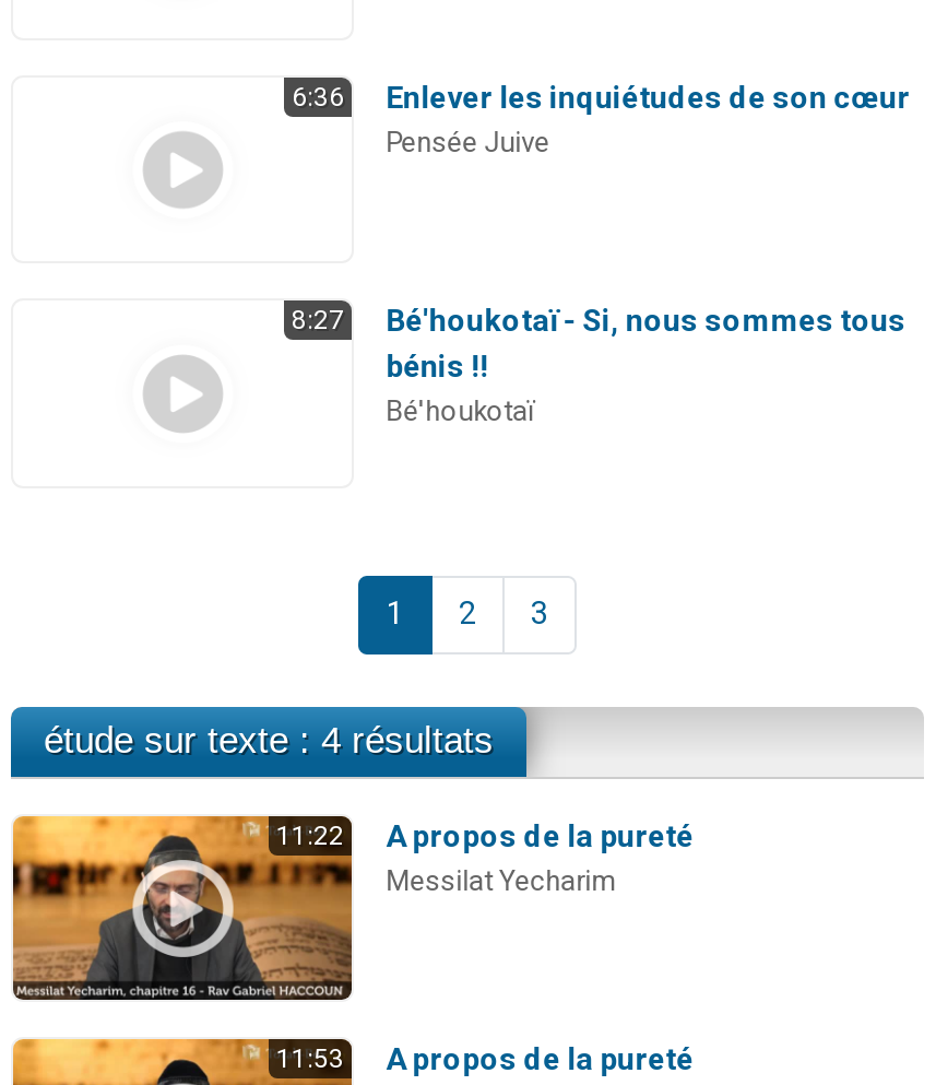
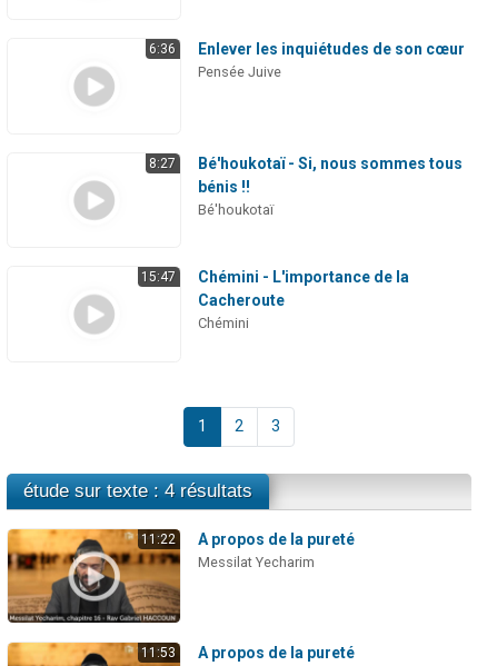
+ 15:47
+ Chémini - L'importance de la
+ Cacheroute
+ Chémini
